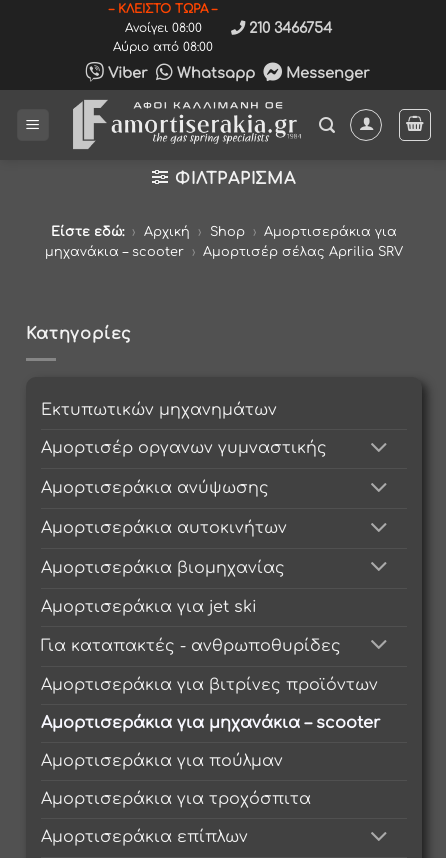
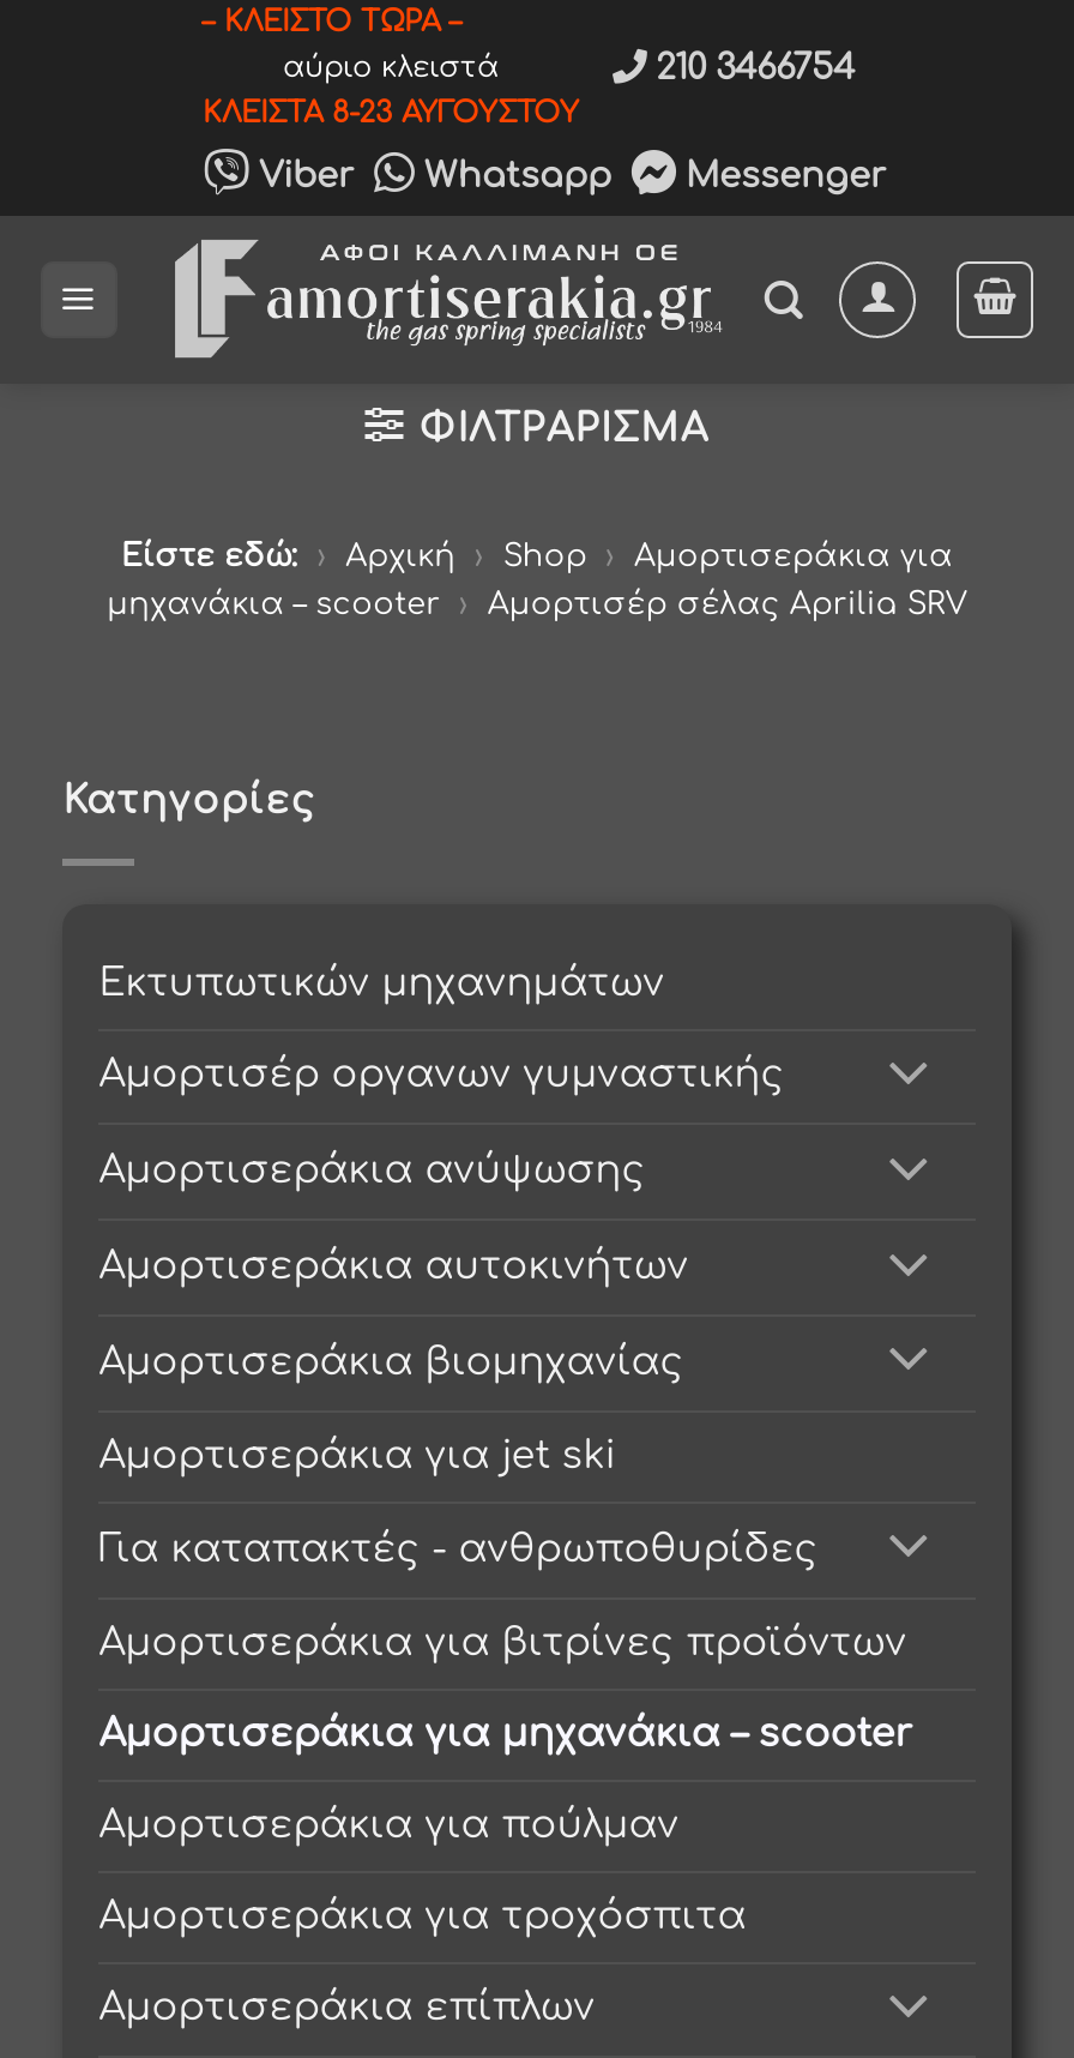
- Ανοίγει 08:00
- Αύριο από 08:00
+ αύριο κλειστά
+ ΚΛΕΙΣΤΑ 8-23 ΑΥΓΟΥΣΤΟΥ
